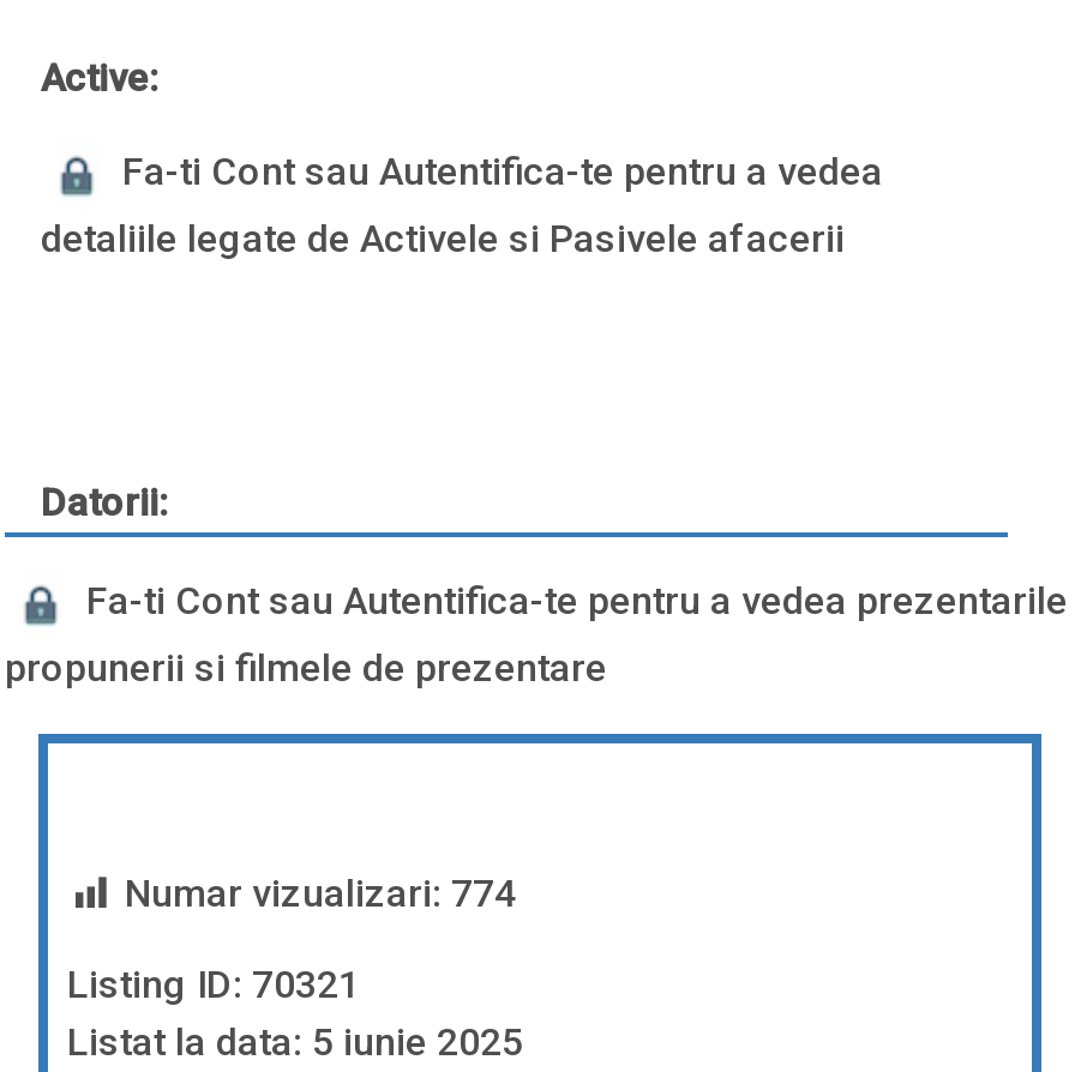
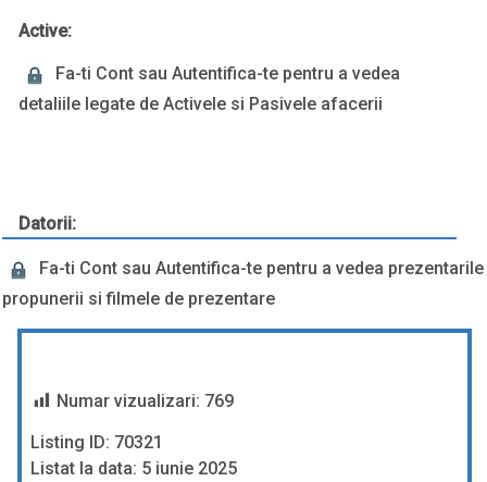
- Numar vizualizari: 774
+ Numar vizualizari: 769
